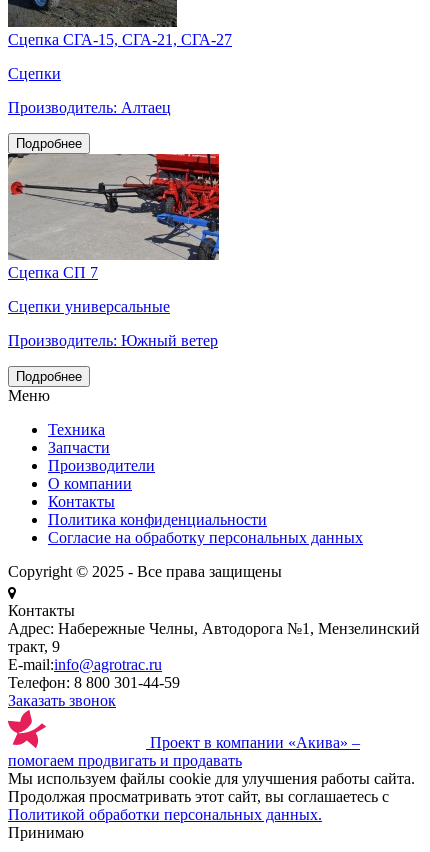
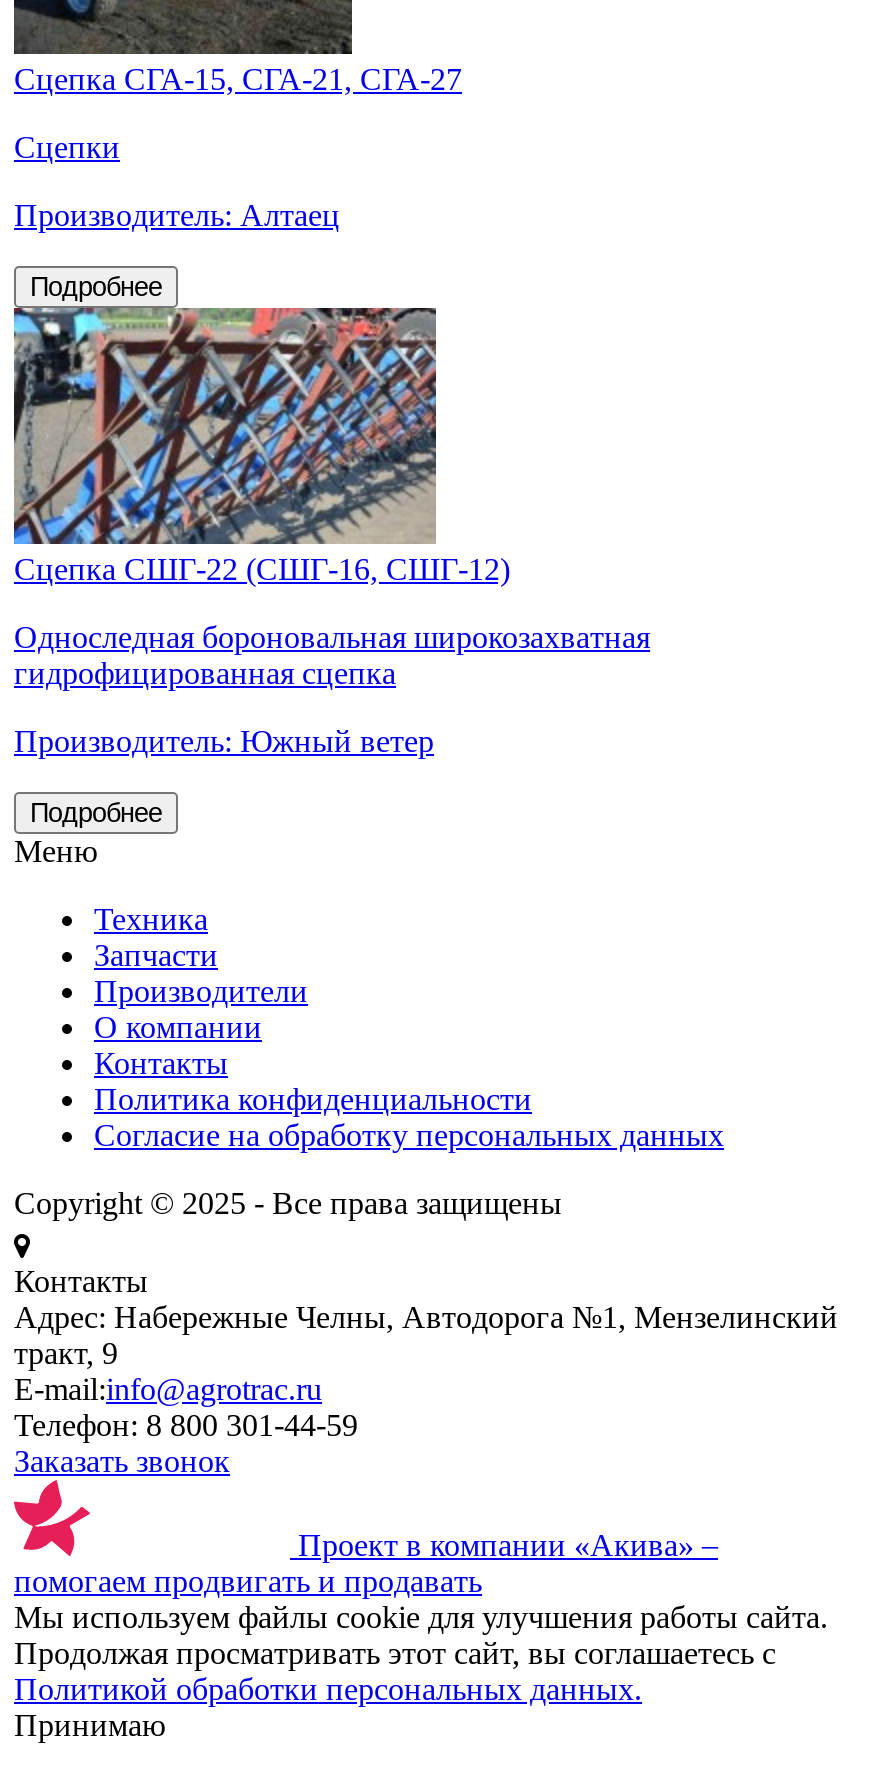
- [image]
- Сцепка СП 7
+ [image]
+ Сцепка СШГ-22 (СШГ-16, СШГ-12)

- Сцепки универсальные
+ Односледная бороновальная широкозахватная
+ гидрофицированная сцепка
